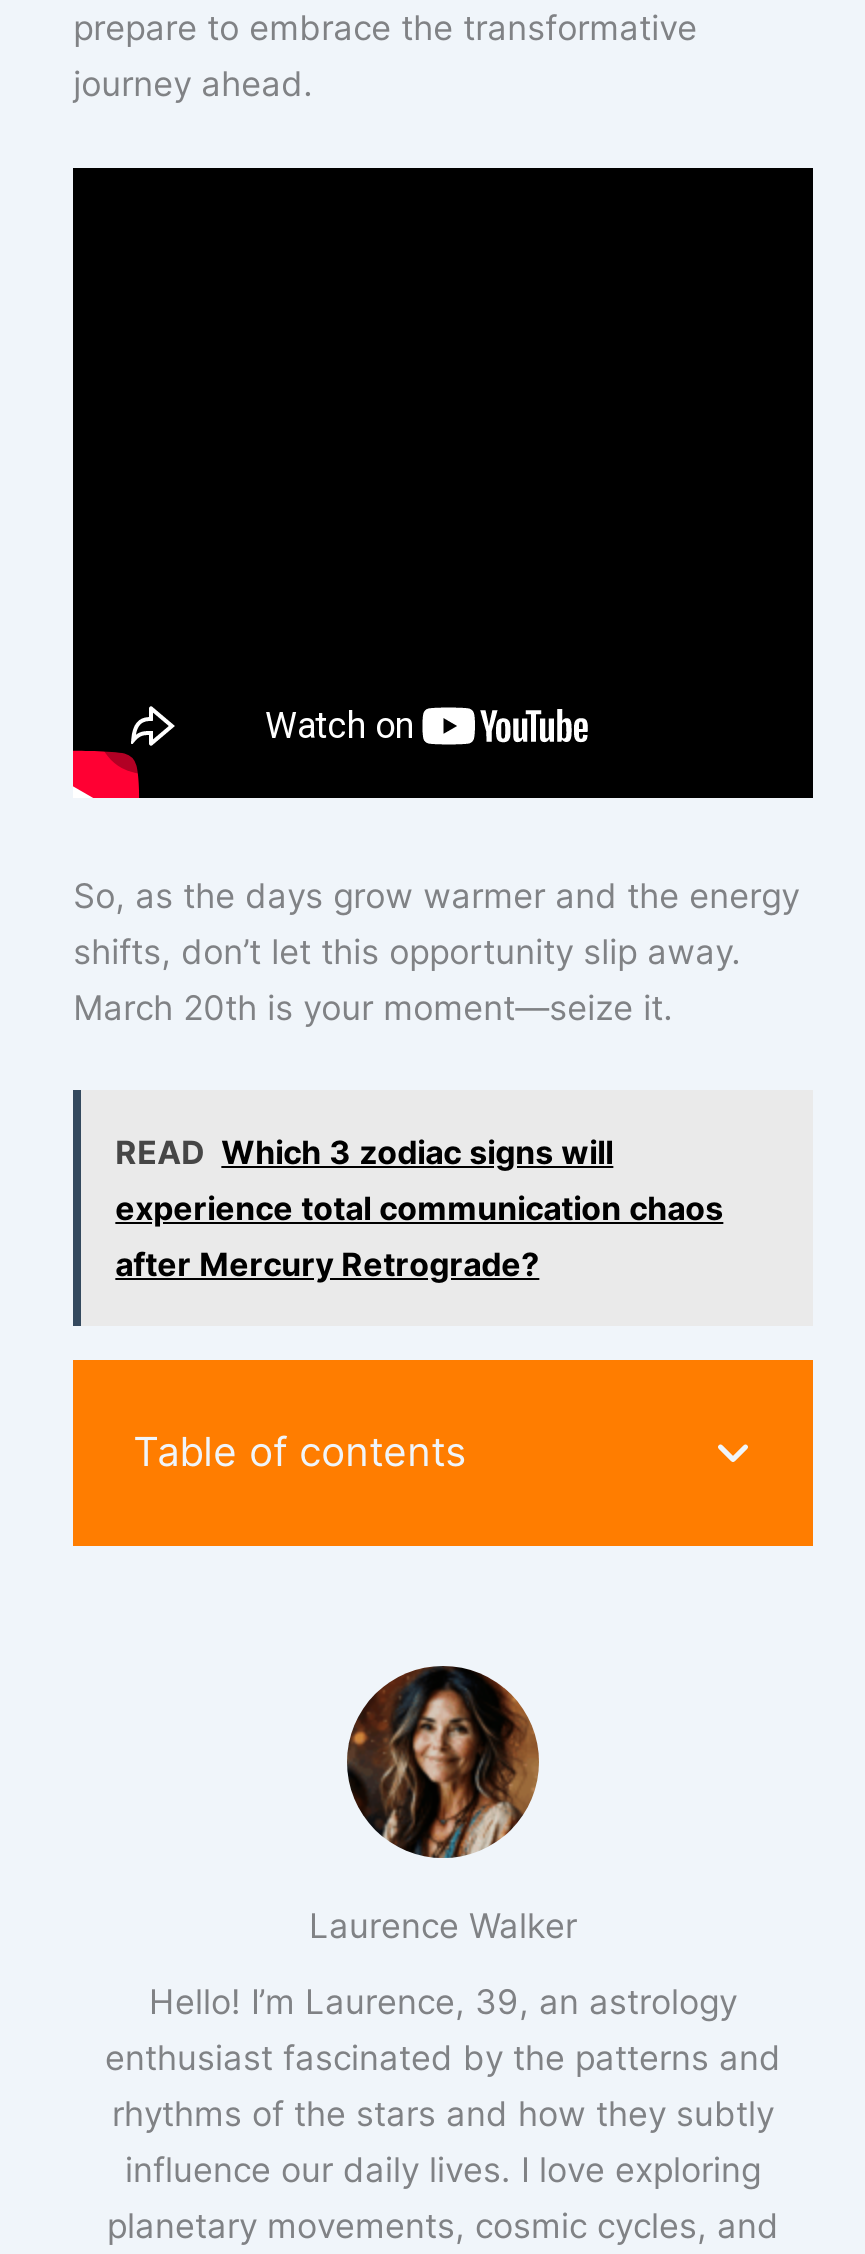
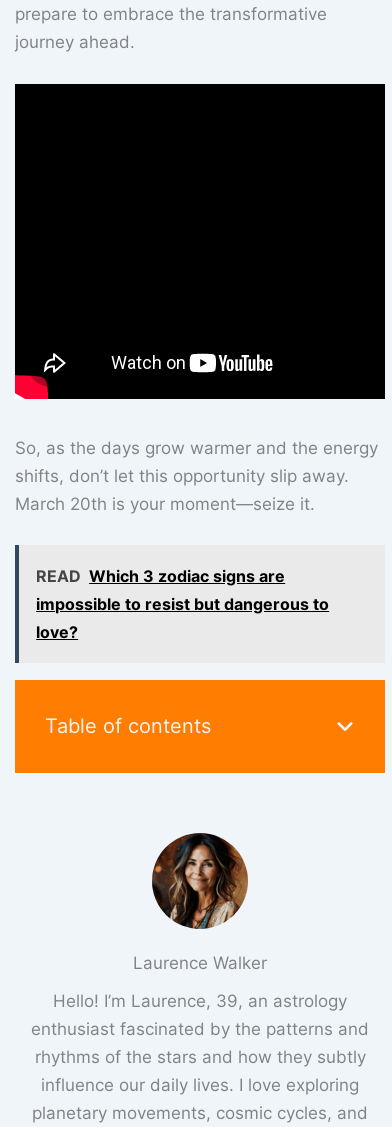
- READ Which 3 zodiac signs will
- experience total communication chaos
- after Mercury Retrograde?
+ READ Which 3 zodiac signs are
+ impossible to resist but dangerous to
+ love?
